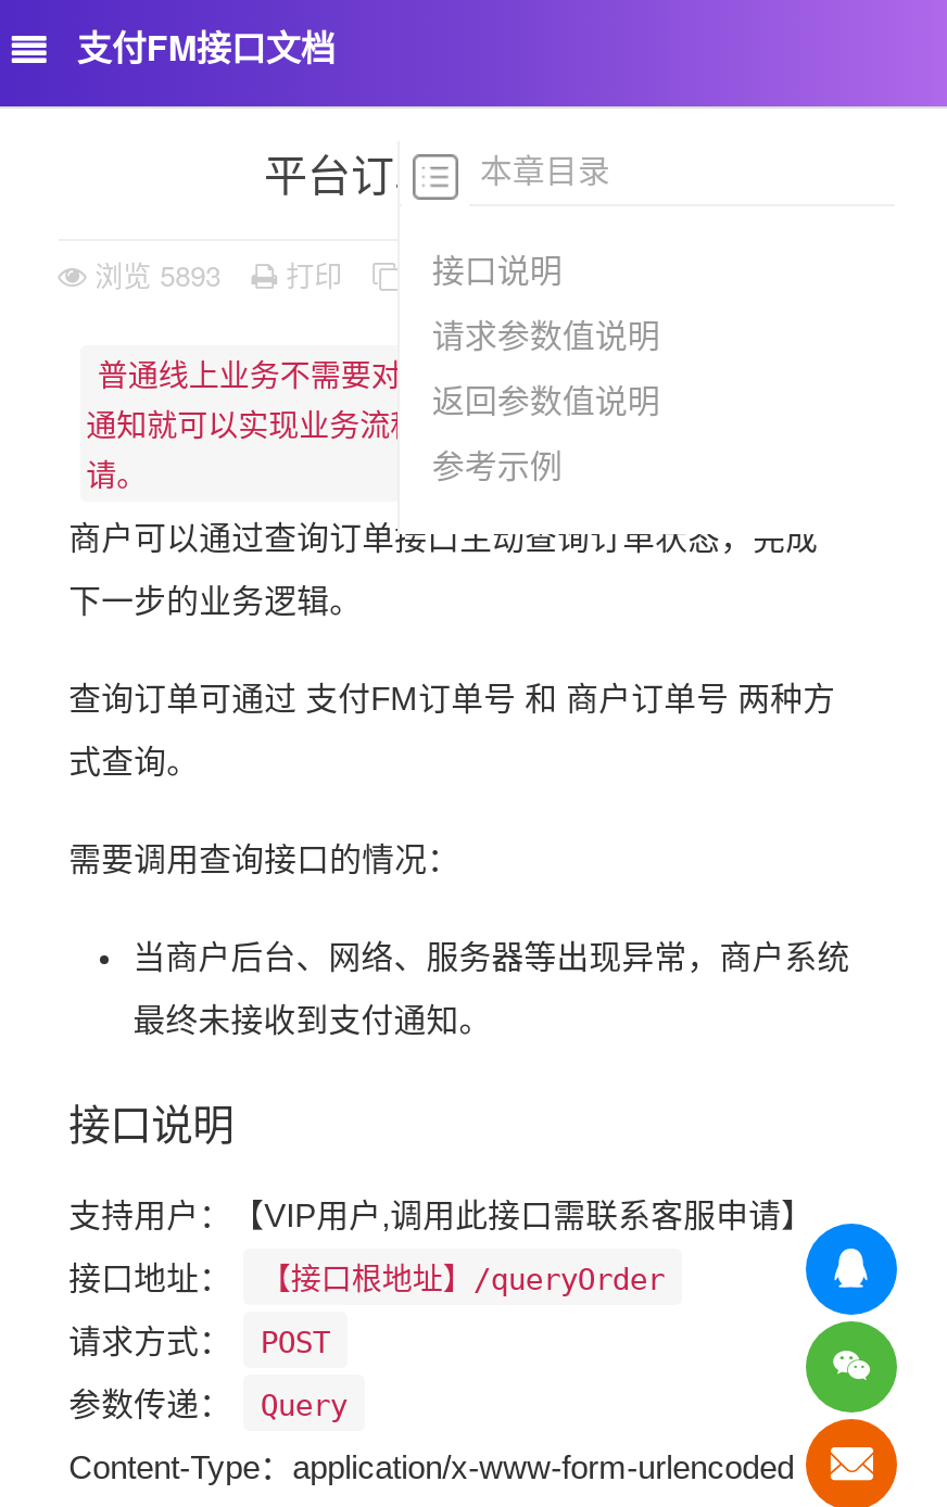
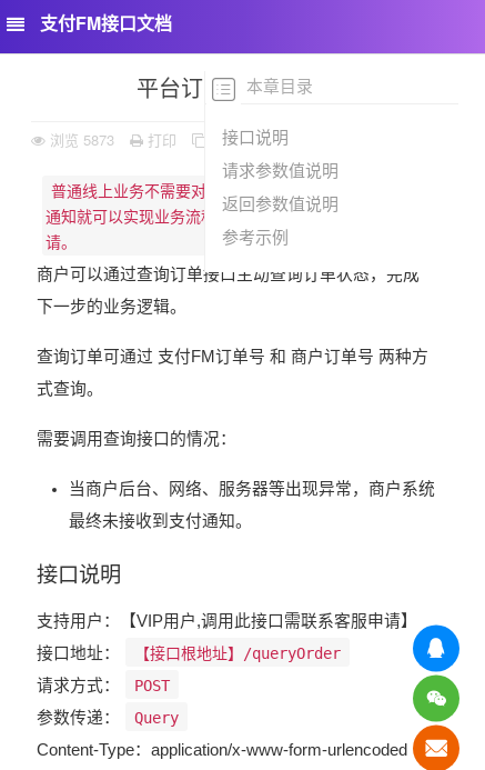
- 浏览5893
+ 浏览5873
